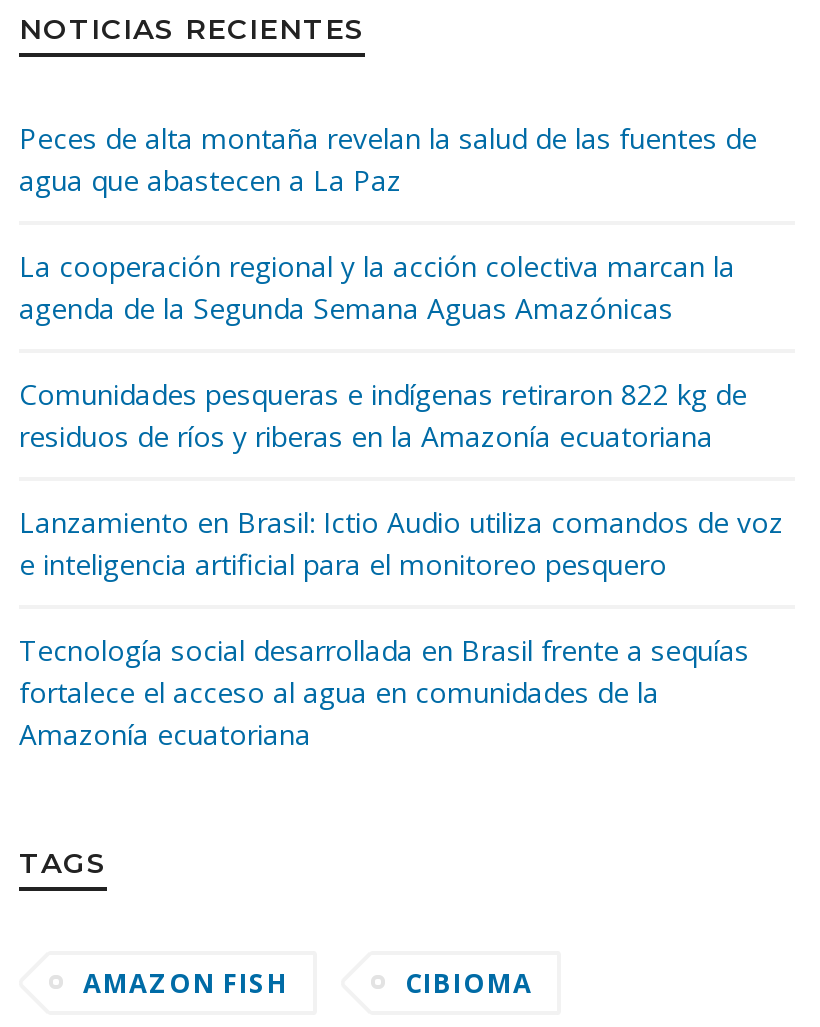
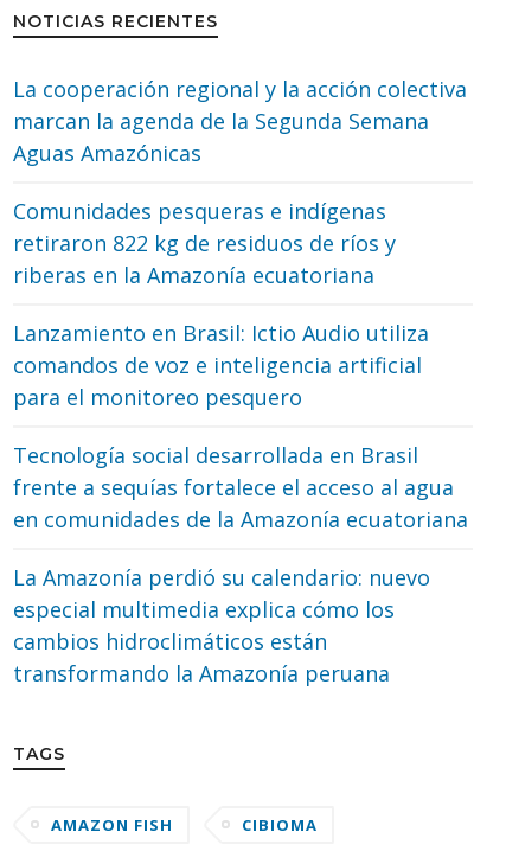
- Peces de alta montaña revelan la salud de las fuentes de
- agua que abastecen a La Paz
+ La cooperación regional y la acción colectiva
+ marcan la agenda de la Segunda Semana
+ Aguas Amazónicas

- La cooperación regional y la acción colectiva marcan la
- agenda de la Segunda Semana Aguas Amazónicas
+ Comunidades pesqueras e indígenas
+ retiraron 822 kg de residuos de ríos y
+ riberas en la Amazonía ecuatoriana

- Comunidades pesqueras e indígenas retiraron 822 kg de
- residuos de ríos y riberas en la Amazonía ecuatoriana
+ Lanzamiento en Brasil: Ictio Audio utiliza
+ comandos de voz e inteligencia artificial
+ para el monitoreo pesquero

- Lanzamiento en Brasil: Ictio Audio utiliza comandos de voz
- e inteligencia artificial para el monitoreo pesquero
+ Tecnología social desarrollada en Brasil
+ frente a sequías fortalece el acceso al agua
+ en comunidades de la Amazonía ecuatoriana

- Tecnología social desarrollada en Brasil frente a sequías
- fortalece el acceso al agua en comunidades de la
- Amazonía ecuatoriana
+ La Amazonía perdió su calendario: nuevo
+ especial multimedia explica cómo los
+ cambios hidroclimáticos están
+ transformando la Amazonía peruana
